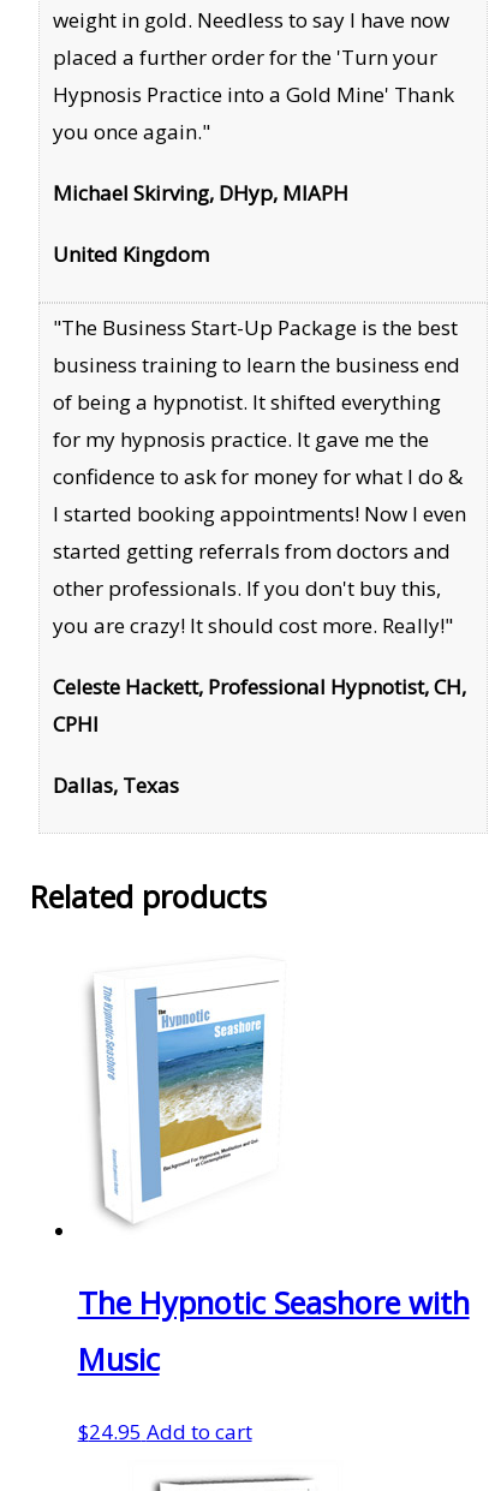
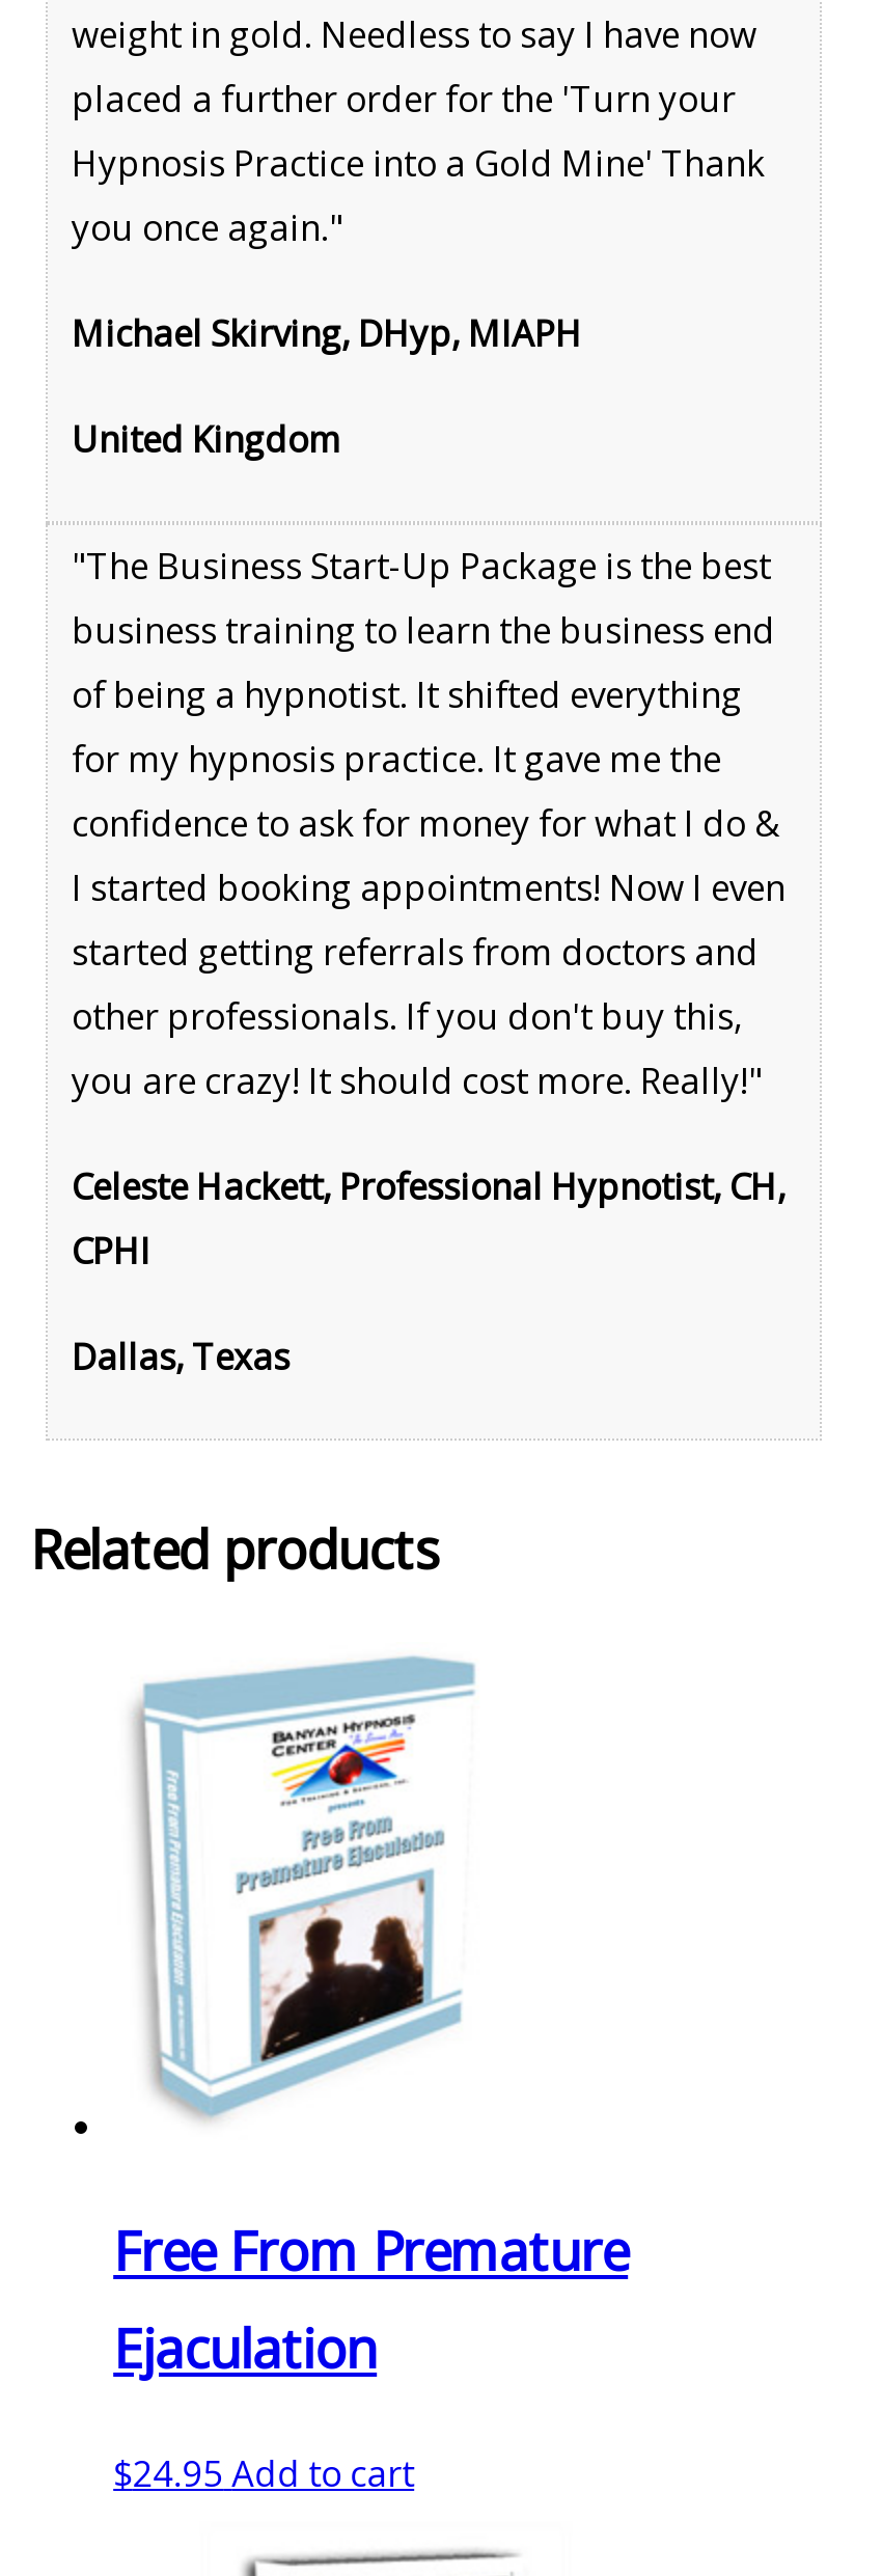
- [image]
+ [image]

- The Hypnotic Seashore with
- Music
+ Free From Premature
+ Ejaculation
